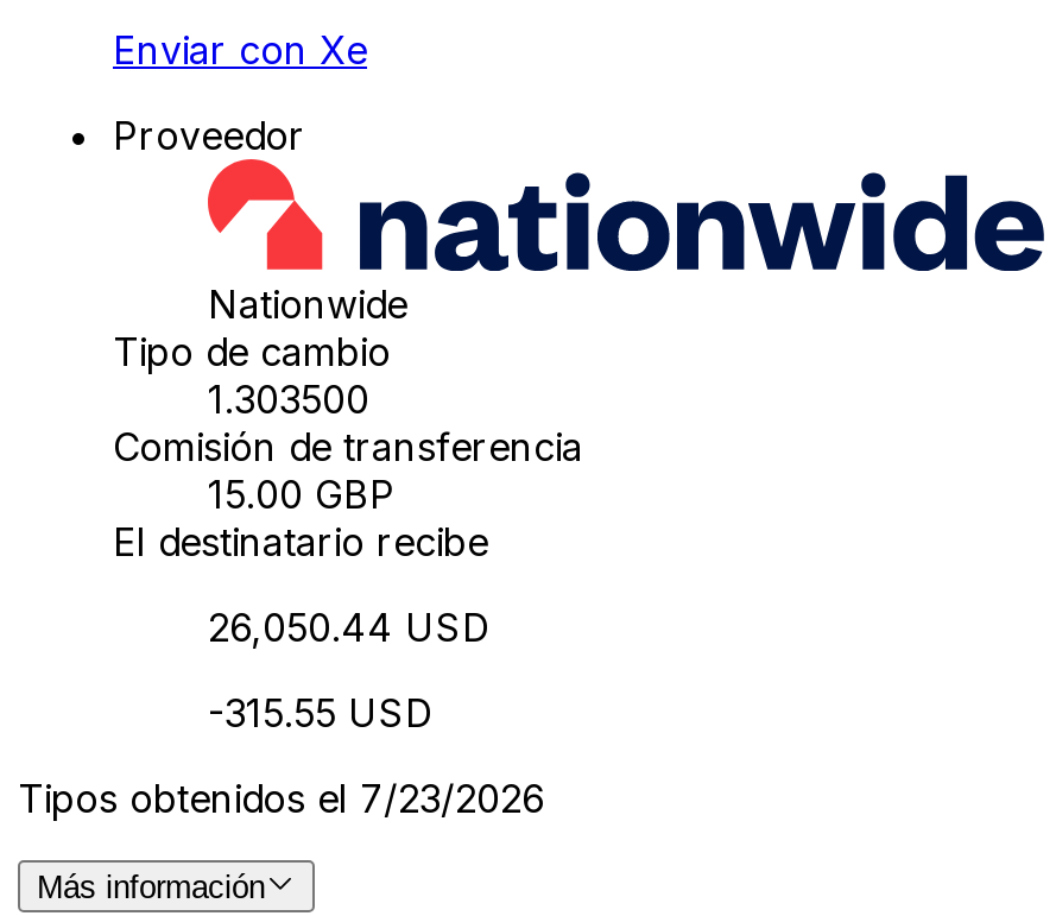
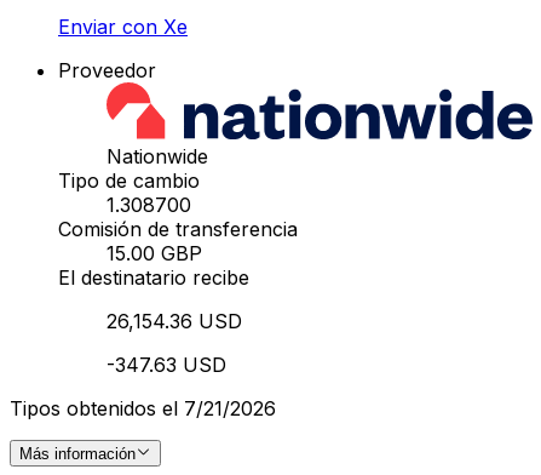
- 1.303500
+ 1.308700

- 26,050.44 USD
+ 26,154.36 USD

- -315.55 USD
+ -347.63 USD

- Tipos obtenidos el 7/23/2026
+ Tipos obtenidos el 7/21/2026
